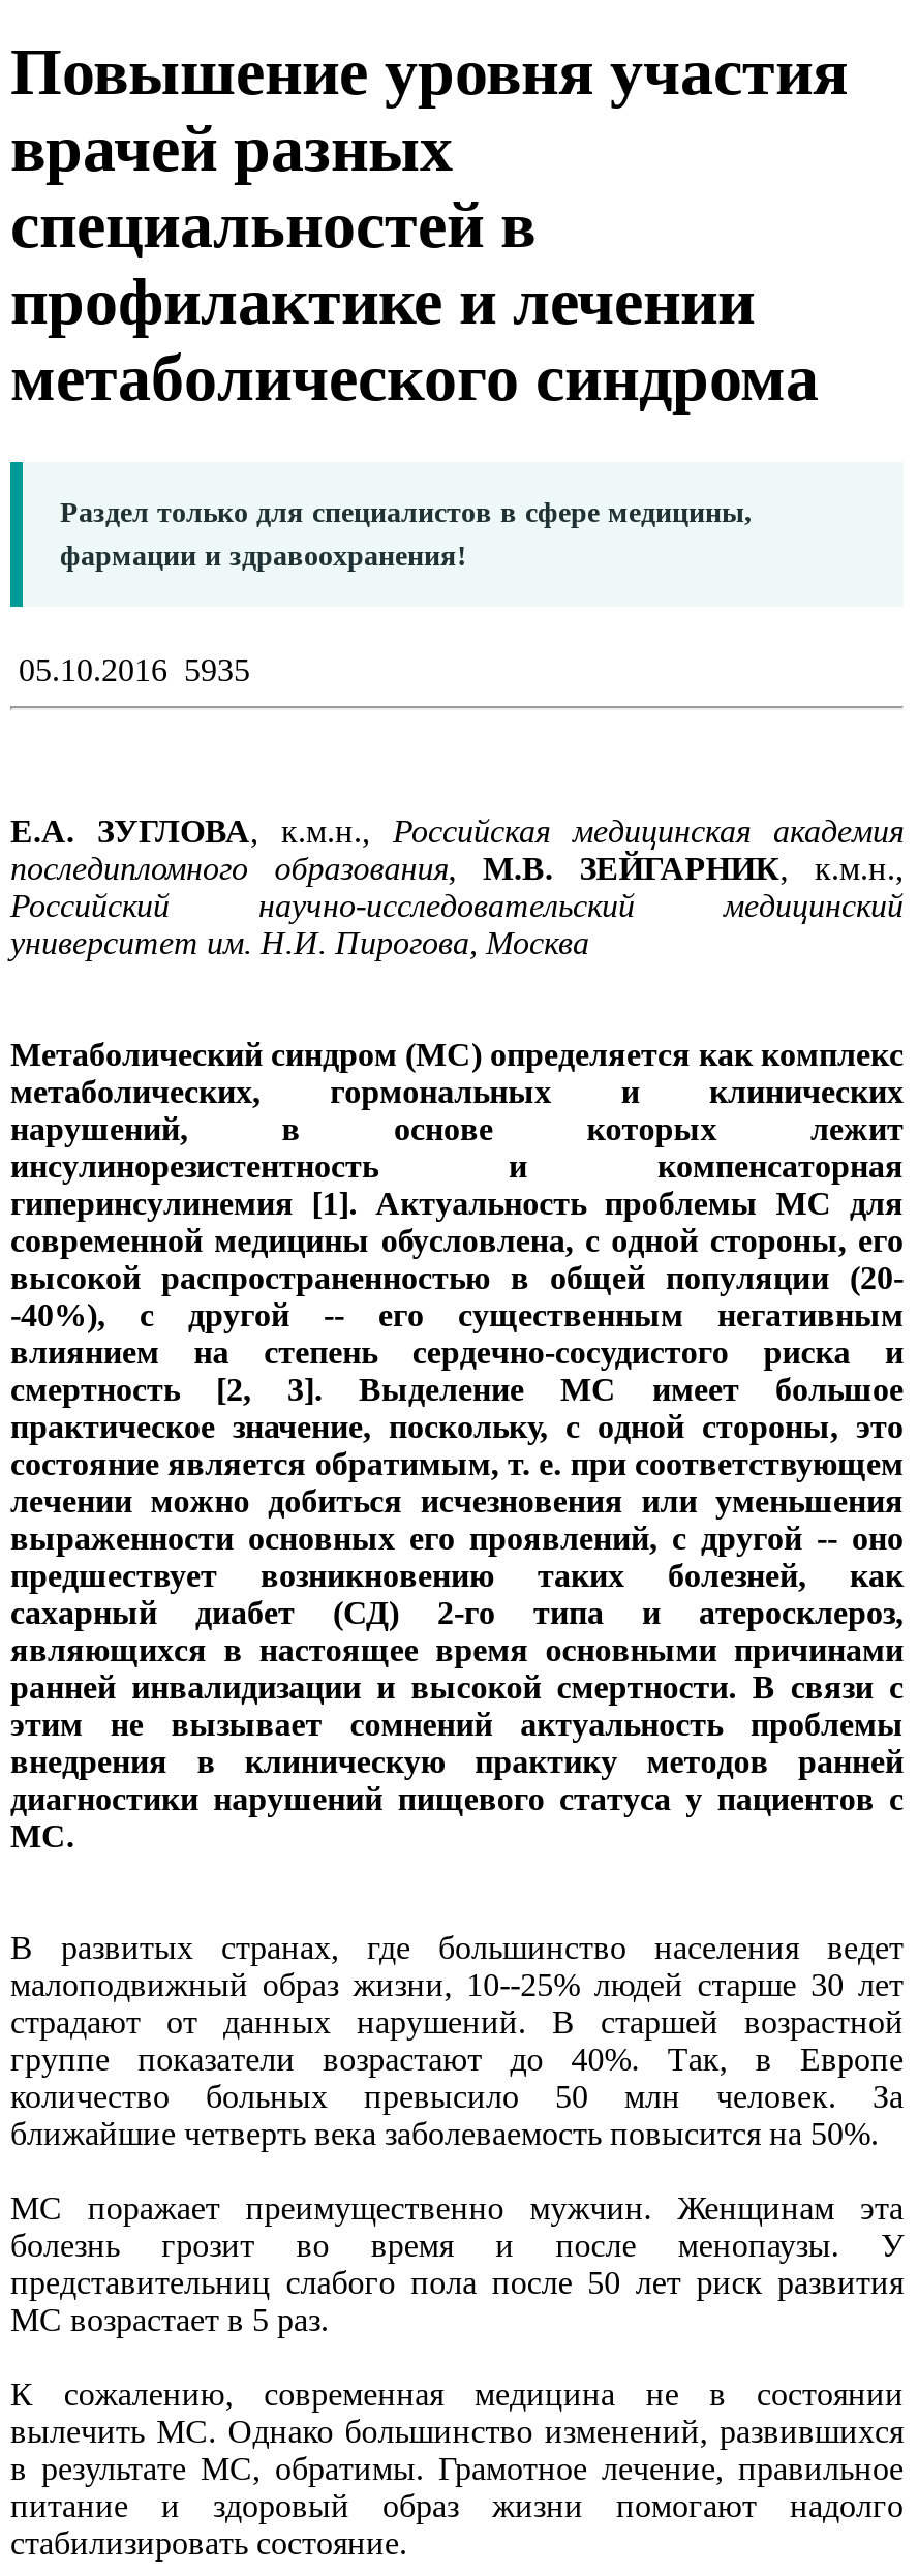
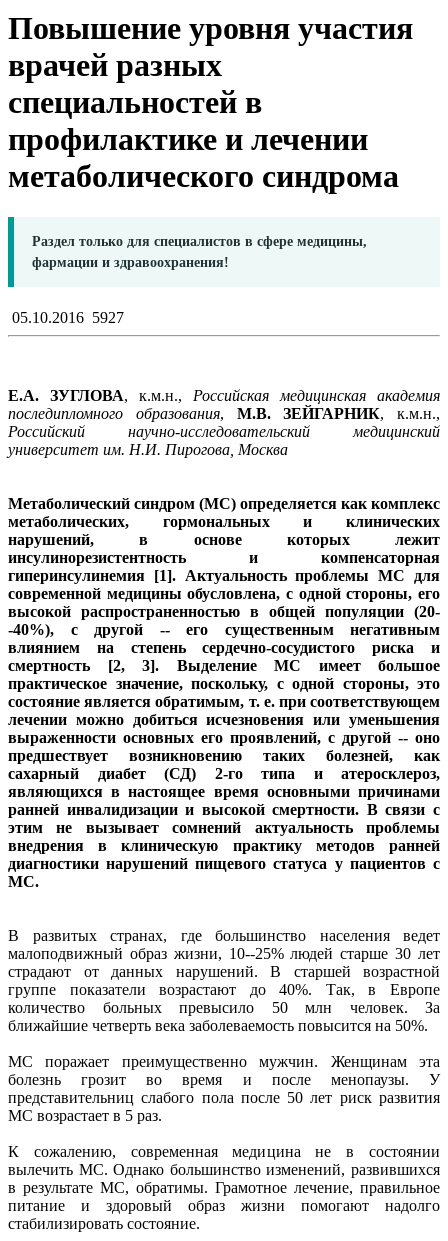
- 05.10.2016 5935
+ 05.10.2016 5927
